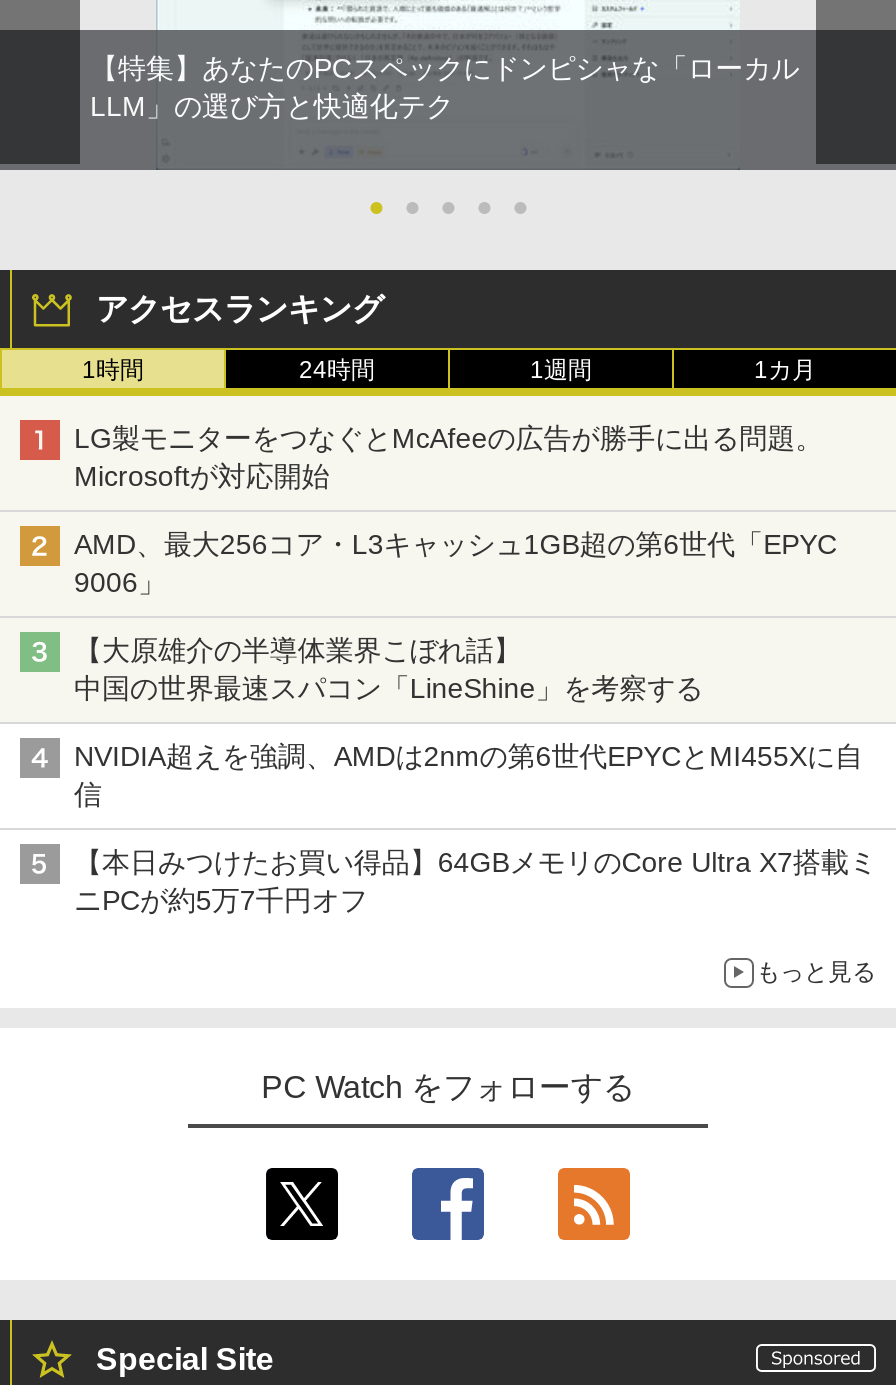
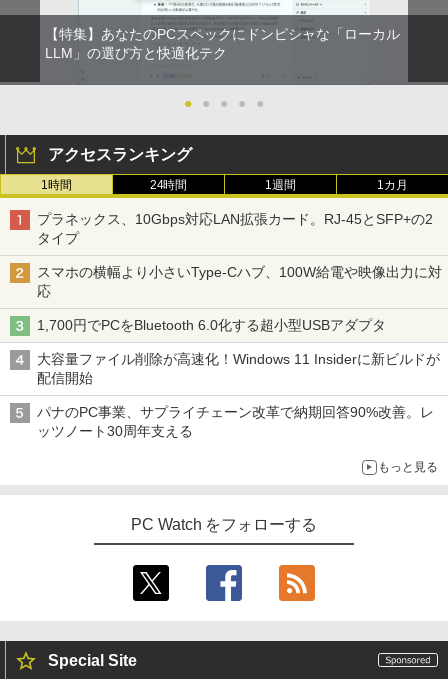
- LG製モニターをつなぐとMcAfeeの広告が勝手に出る問題。
- Microsoftが対応開始
+ プラネックス、10Gbps対応LAN拡張カード。RJ-45とSFP+の2
+ タイプ

- AMD、最大256コア・L3キャッシュ1GB超の第6世代「EPYC
- 9006」
+ スマホの横幅より小さいType-Cハブ、100W給電や映像出力に対
+ 応

- 【大原雄介の半導体業界こぼれ話】
- 中国の世界最速スパコン「LineShine」を考察する
+ 1,700円でPCをBluetooth 6.0化する超小型USBアダプタ

- NVIDIA超えを強調、AMDは2nmの第6世代EPYCとMI455Xに自
- 信
+ 大容量ファイル削除が高速化！Windows 11 Insiderに新ビルドが
+ 配信開始

- 【本日みつけたお買い得品】64GBメモリのCore Ultra X7搭載ミ
- ニPCが約5万7千円オフ
+ パナのPC事業、サプライチェーン改革で納期回答90%改善。レ
+ ッツノート30周年支える
